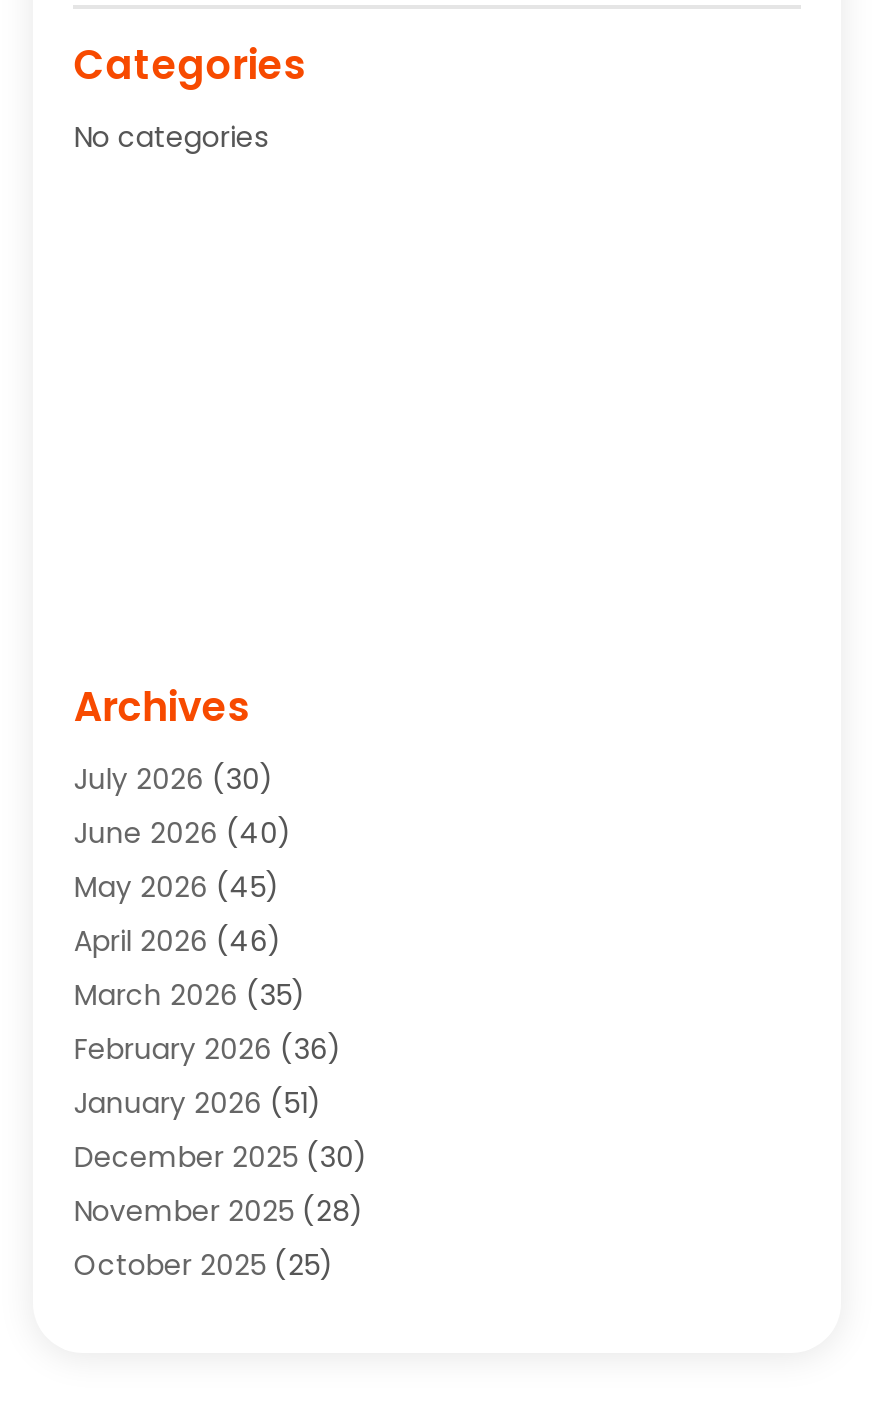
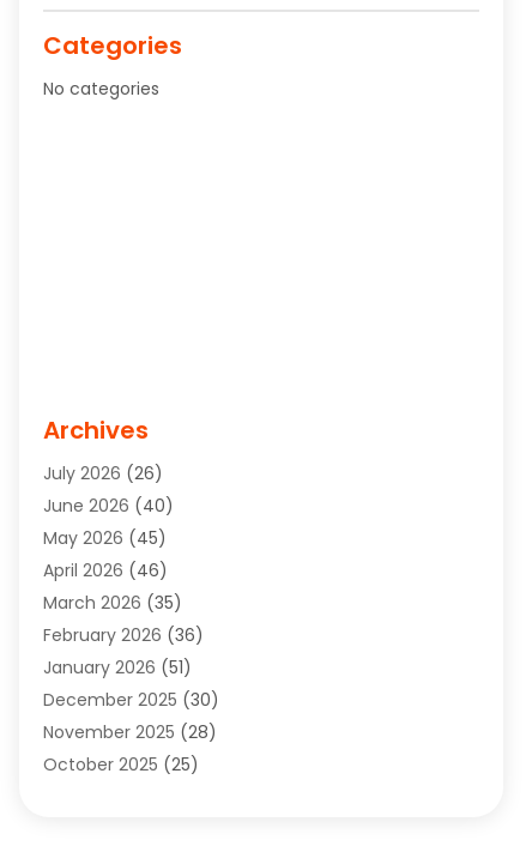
- July 2026 (30)
+ July 2026 (26)
